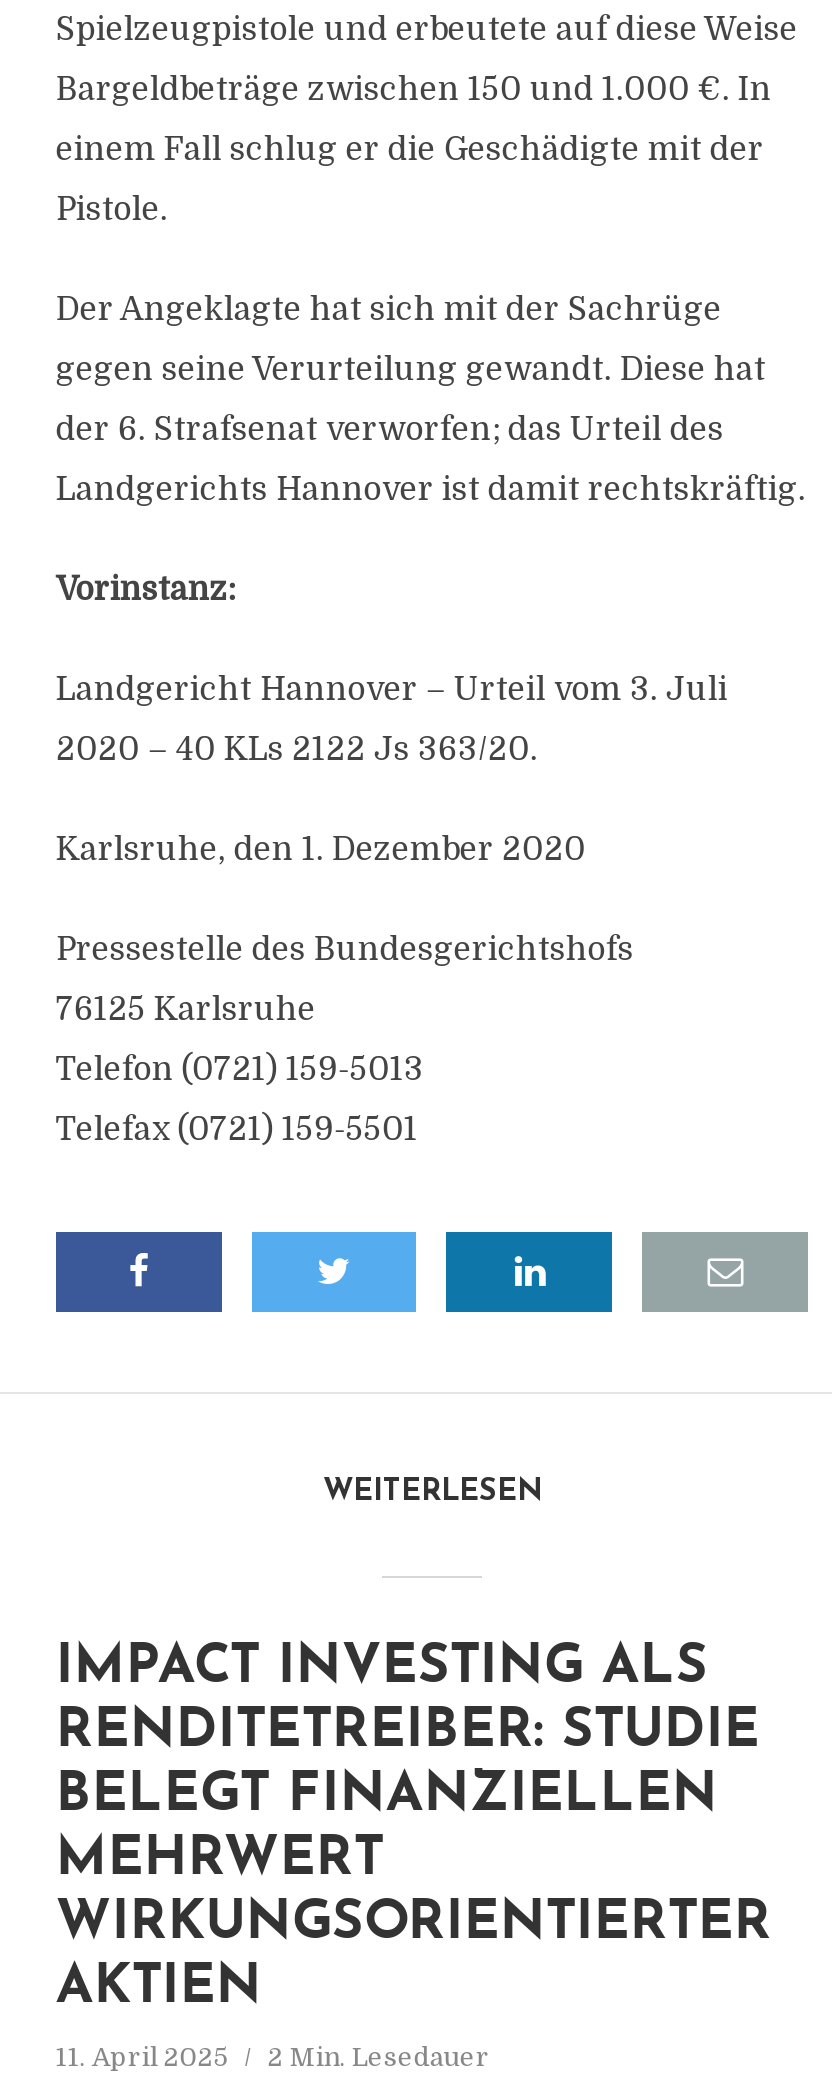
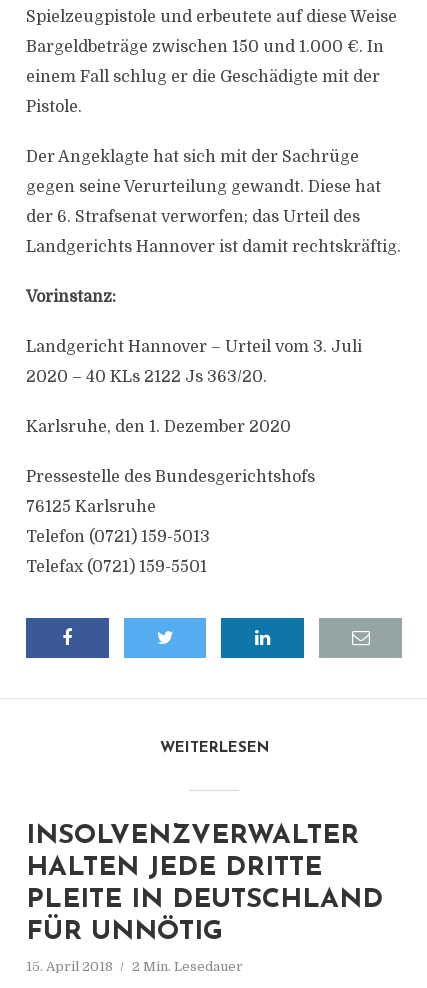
- IMPACT INVESTING ALS
- RENDITETREIBER: STUDIE
- BELEGT FINANZIELLEN
- MEHRWERT
- WIRKUNGSORIENTIERTER
- AKTIEN
+ INSOLVENZVERWALTER
+ HALTEN JEDE DRITTE
+ PLEITE IN DEUTSCHLAND
+ FÜR UNNÖTIG

- 11. April 2025 2 Min. Lesedauer
+ 15. April 2018 2 Min. Lesedauer
